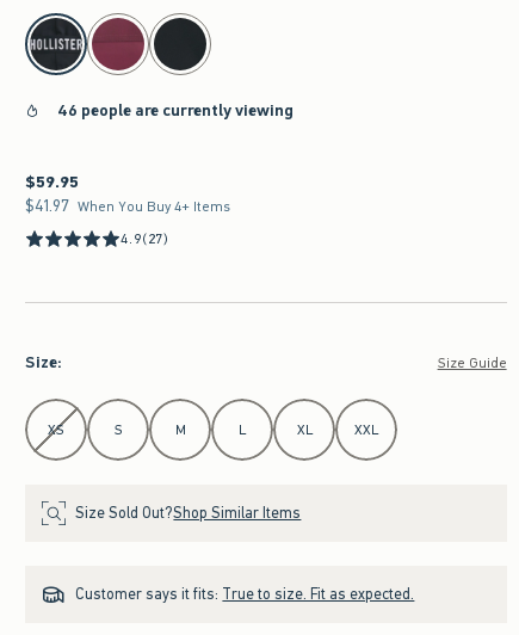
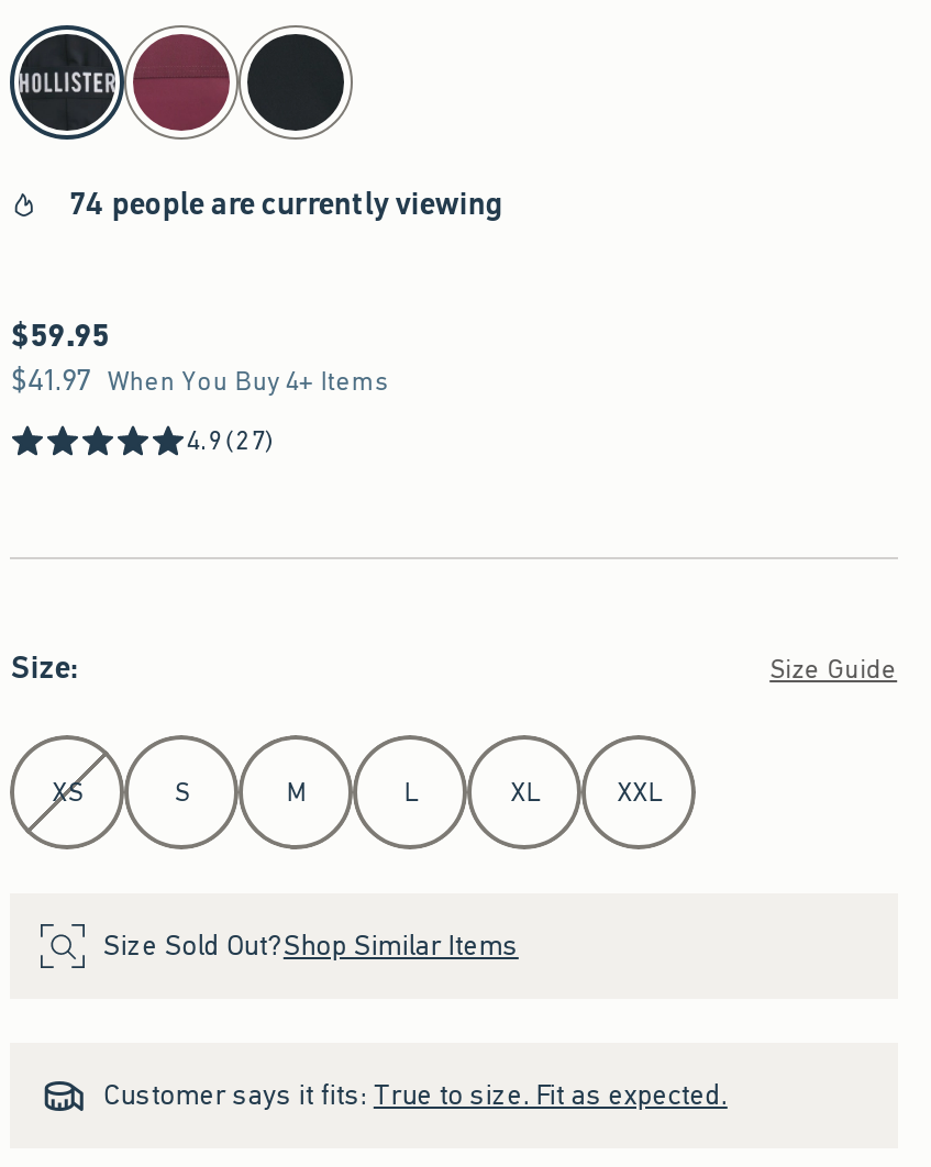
- 46 people are currently viewing
+ 74 people are currently viewing
